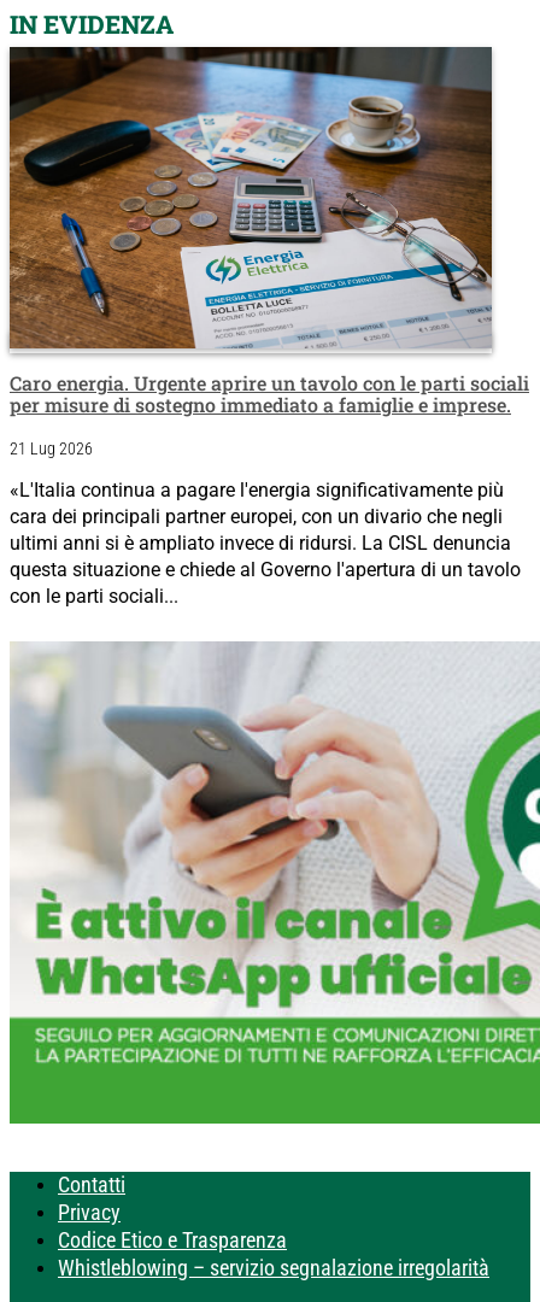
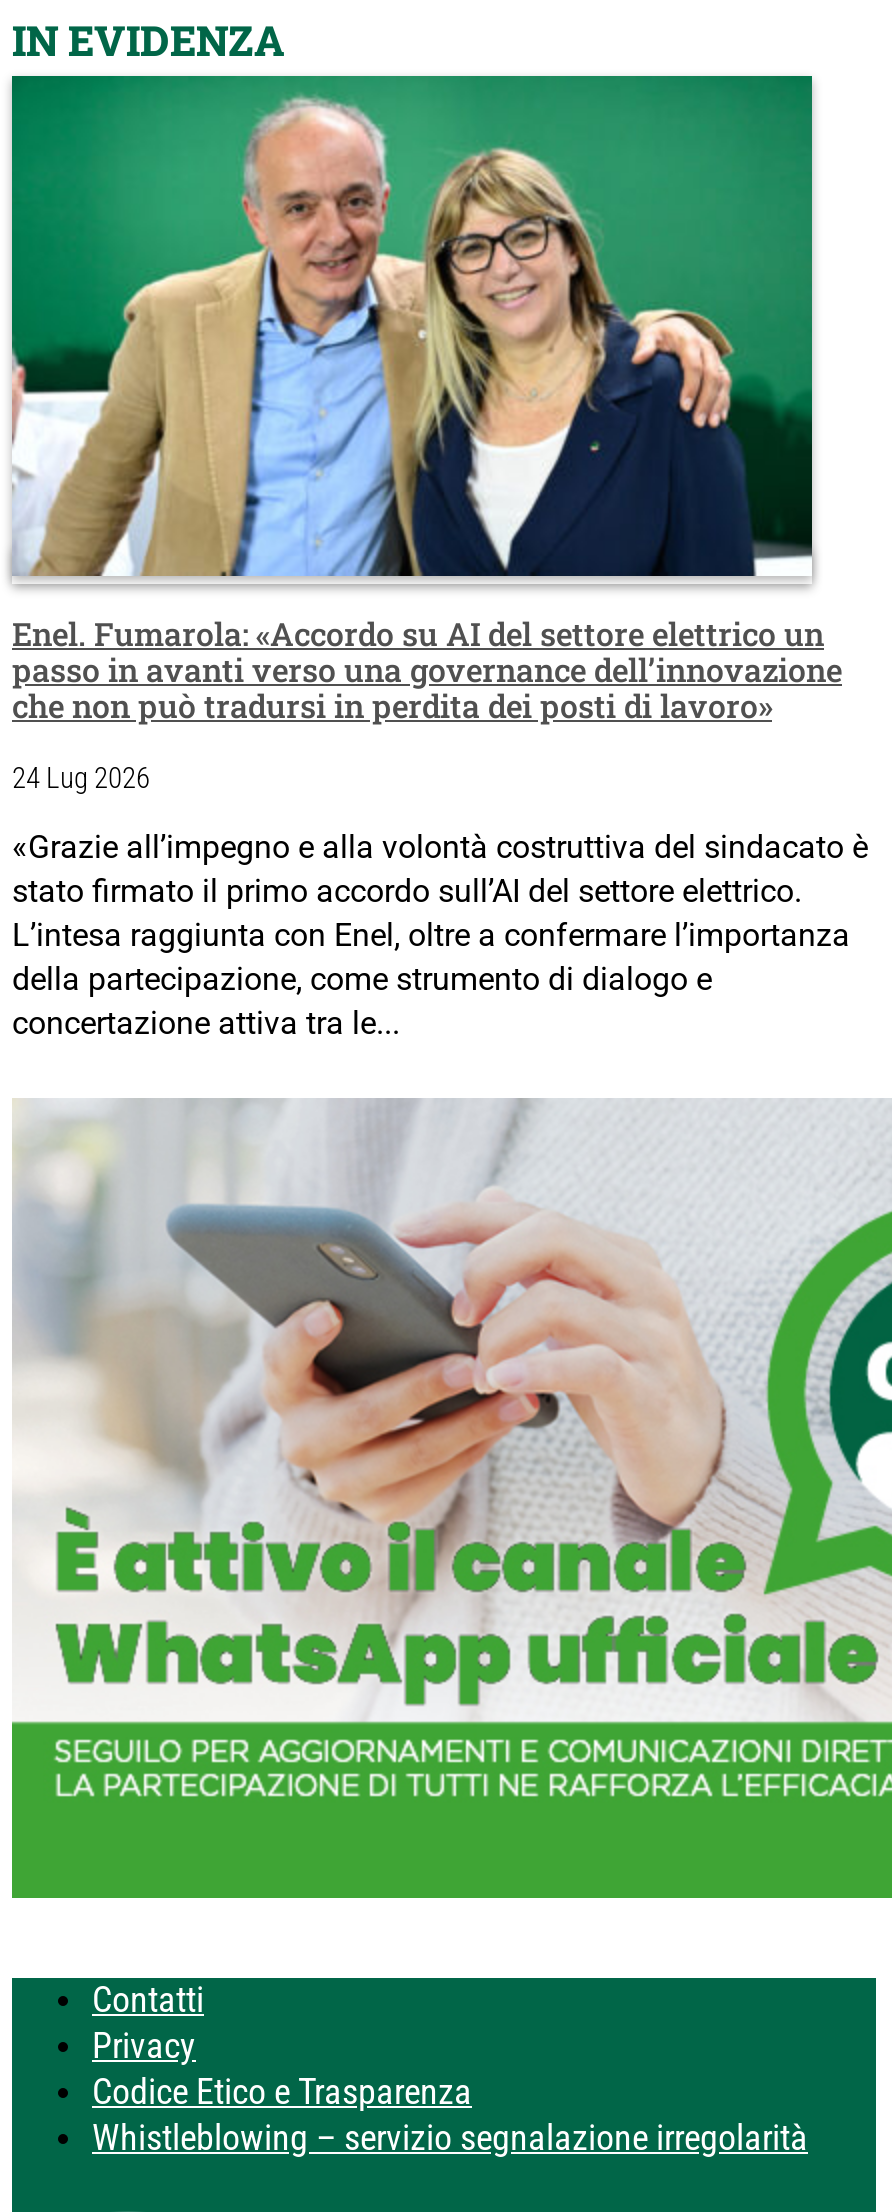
- [image]
- Caro energia. Urgente aprire un tavolo con le parti sociali
- per misure di sostegno immediato a famiglie e imprese.
+ [image]
+ Enel. Fumarola: «Accordo su AI del settore elettrico un
+ passo in avanti verso una governance dell’innovazione
+ che non può tradursi in perdita dei posti di lavoro»

- 21 Lug 2026
+ 24 Lug 2026

- «L'Italia continua a pagare l'energia significativamente più
- cara dei principali partner europei, con un divario che negli
- ultimi anni si è ampliato invece di ridursi. La CISL denuncia
- questa situazione e chiede al Governo l'apertura di un tavolo
- con le parti sociali...
+ «Grazie all’impegno e alla volontà costruttiva del sindacato è
+ stato firmato il primo accordo sull’AI del settore elettrico.
+ L’intesa raggiunta con Enel, oltre a confermare l’importanza
+ della partecipazione, come strumento di dialogo e
+ concertazione attiva tra le...
